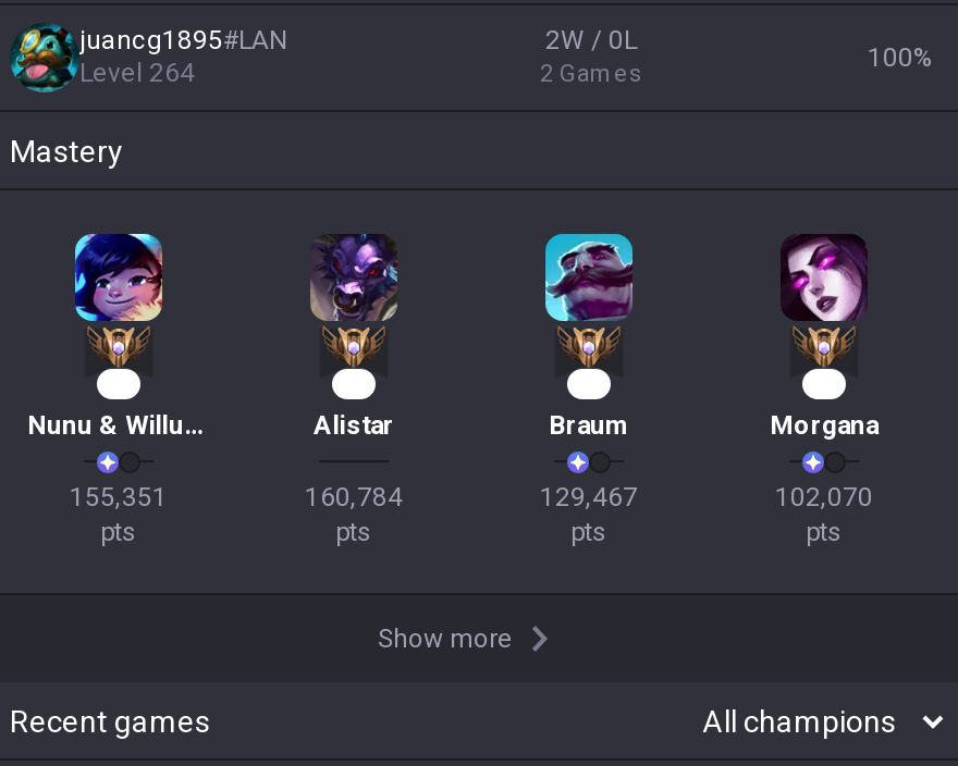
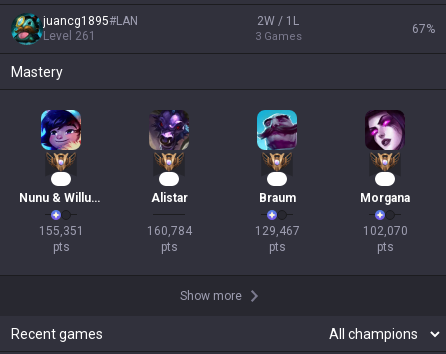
- 2W / 0L
+ 2W / 1L

- 100%
+ 67%

- Level 264
+ Level 261

- 2 Games
+ 3 Games
